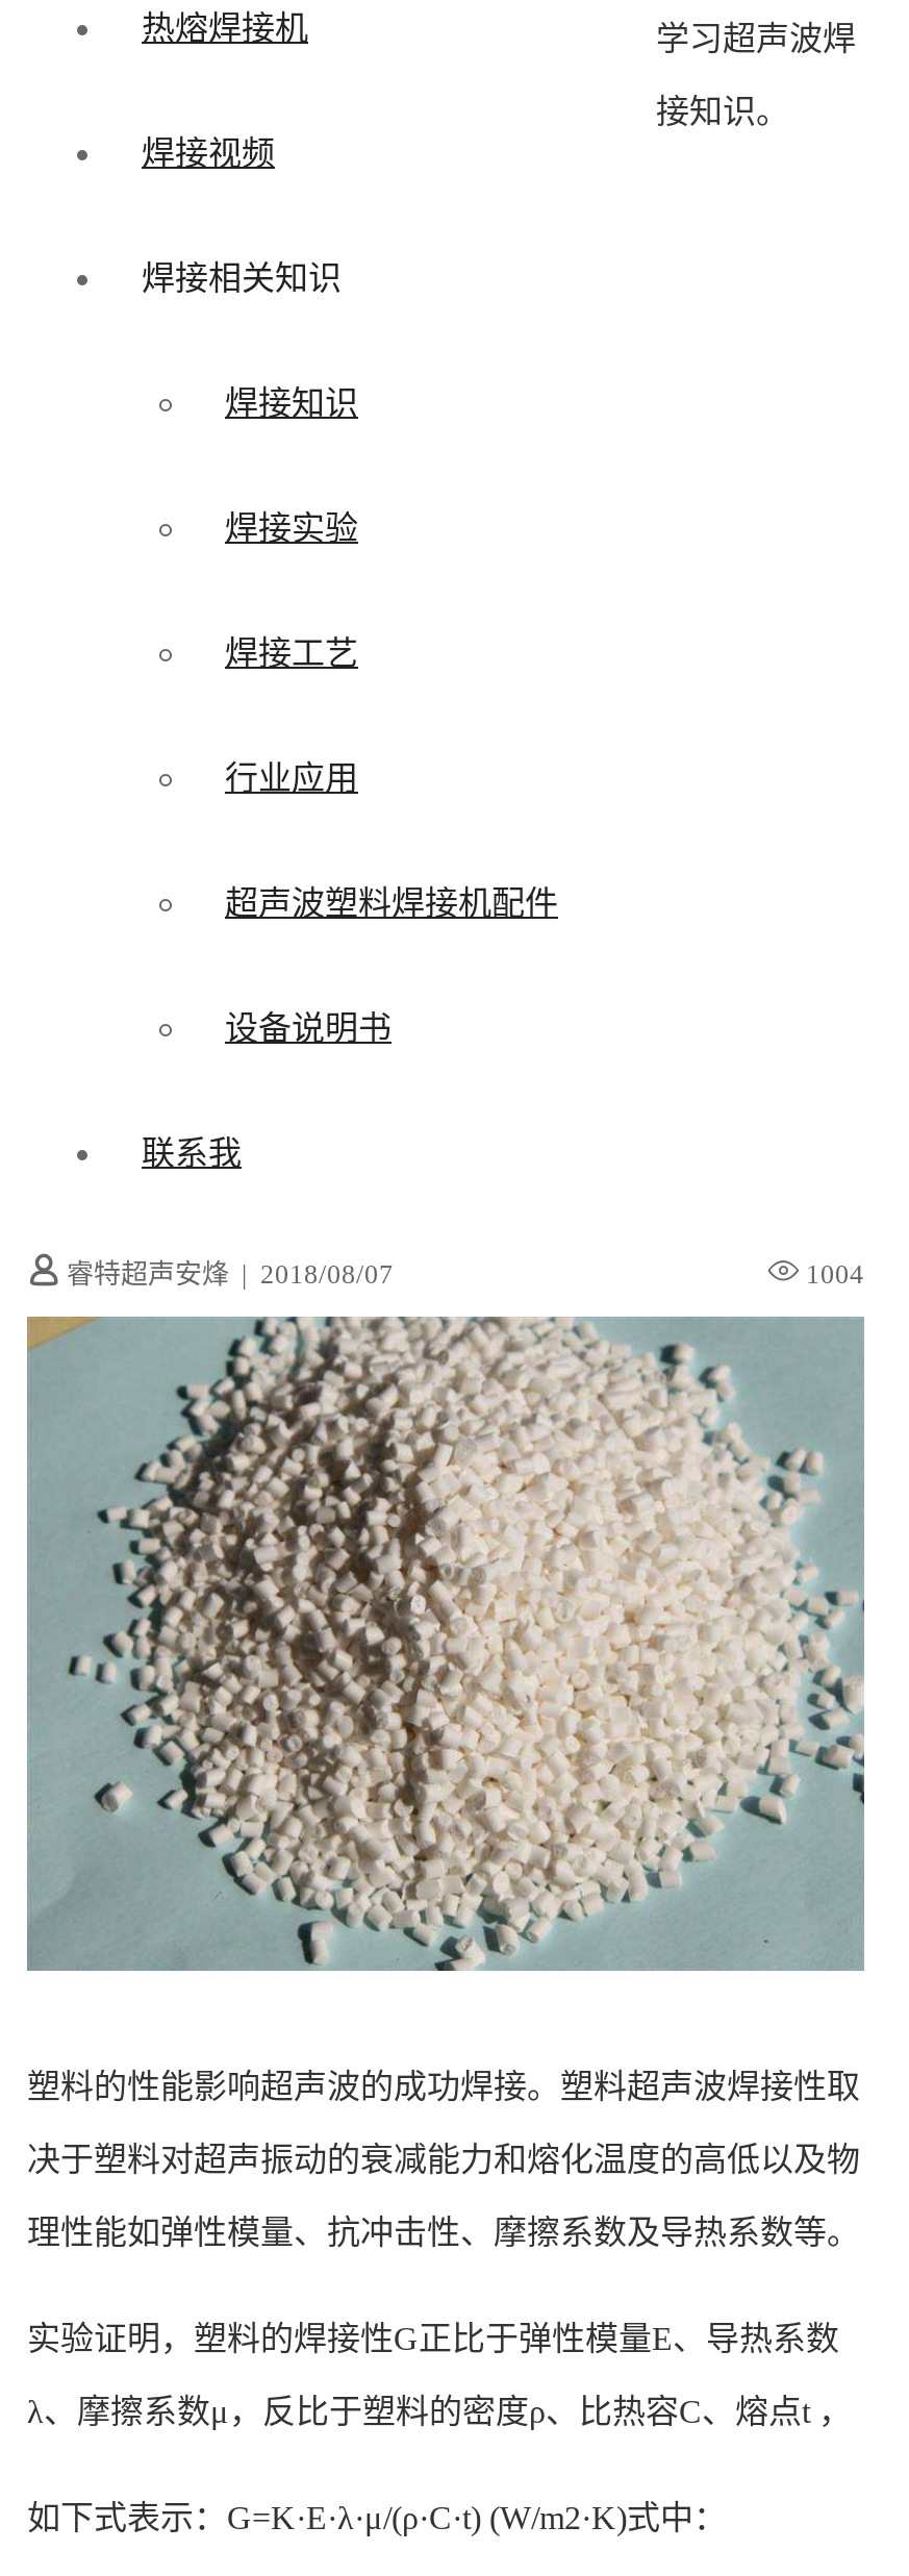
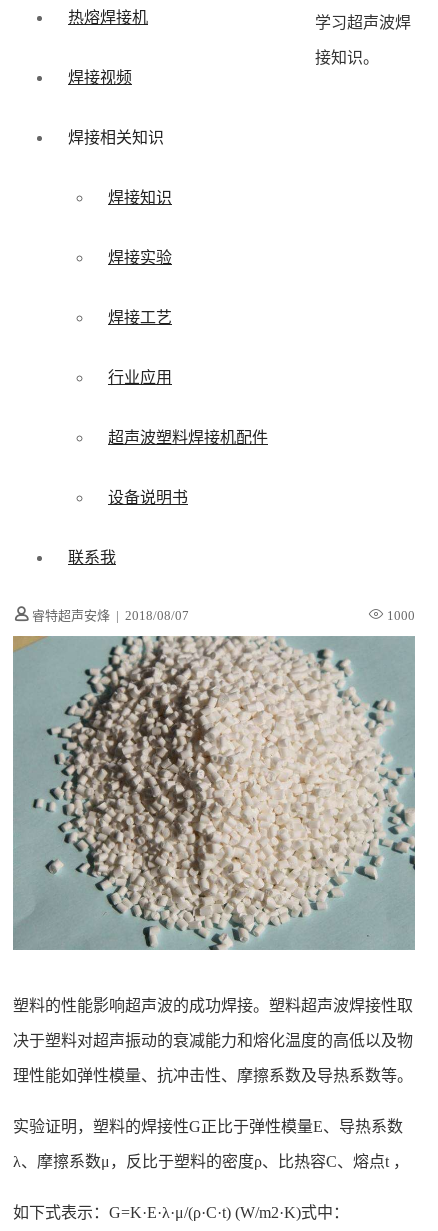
- 1004
+ 1000
